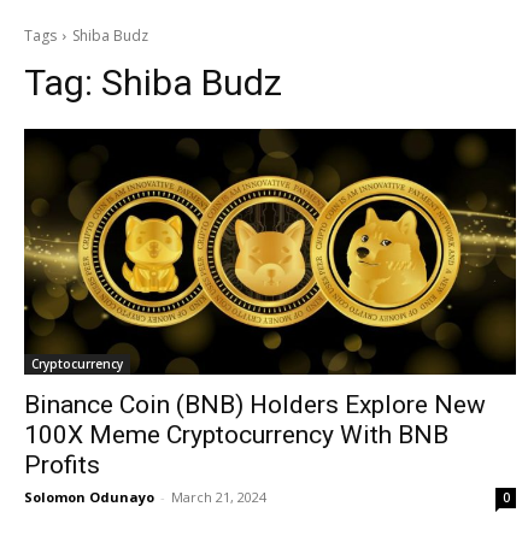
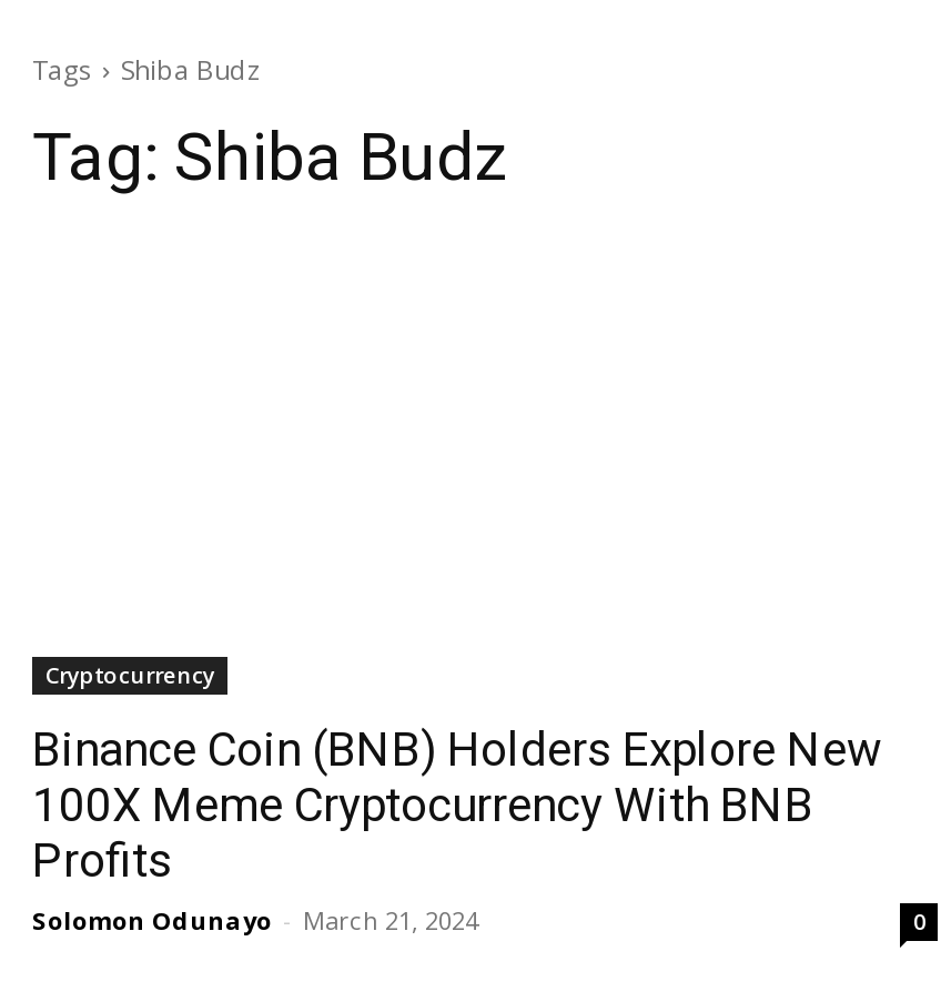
- [image]
